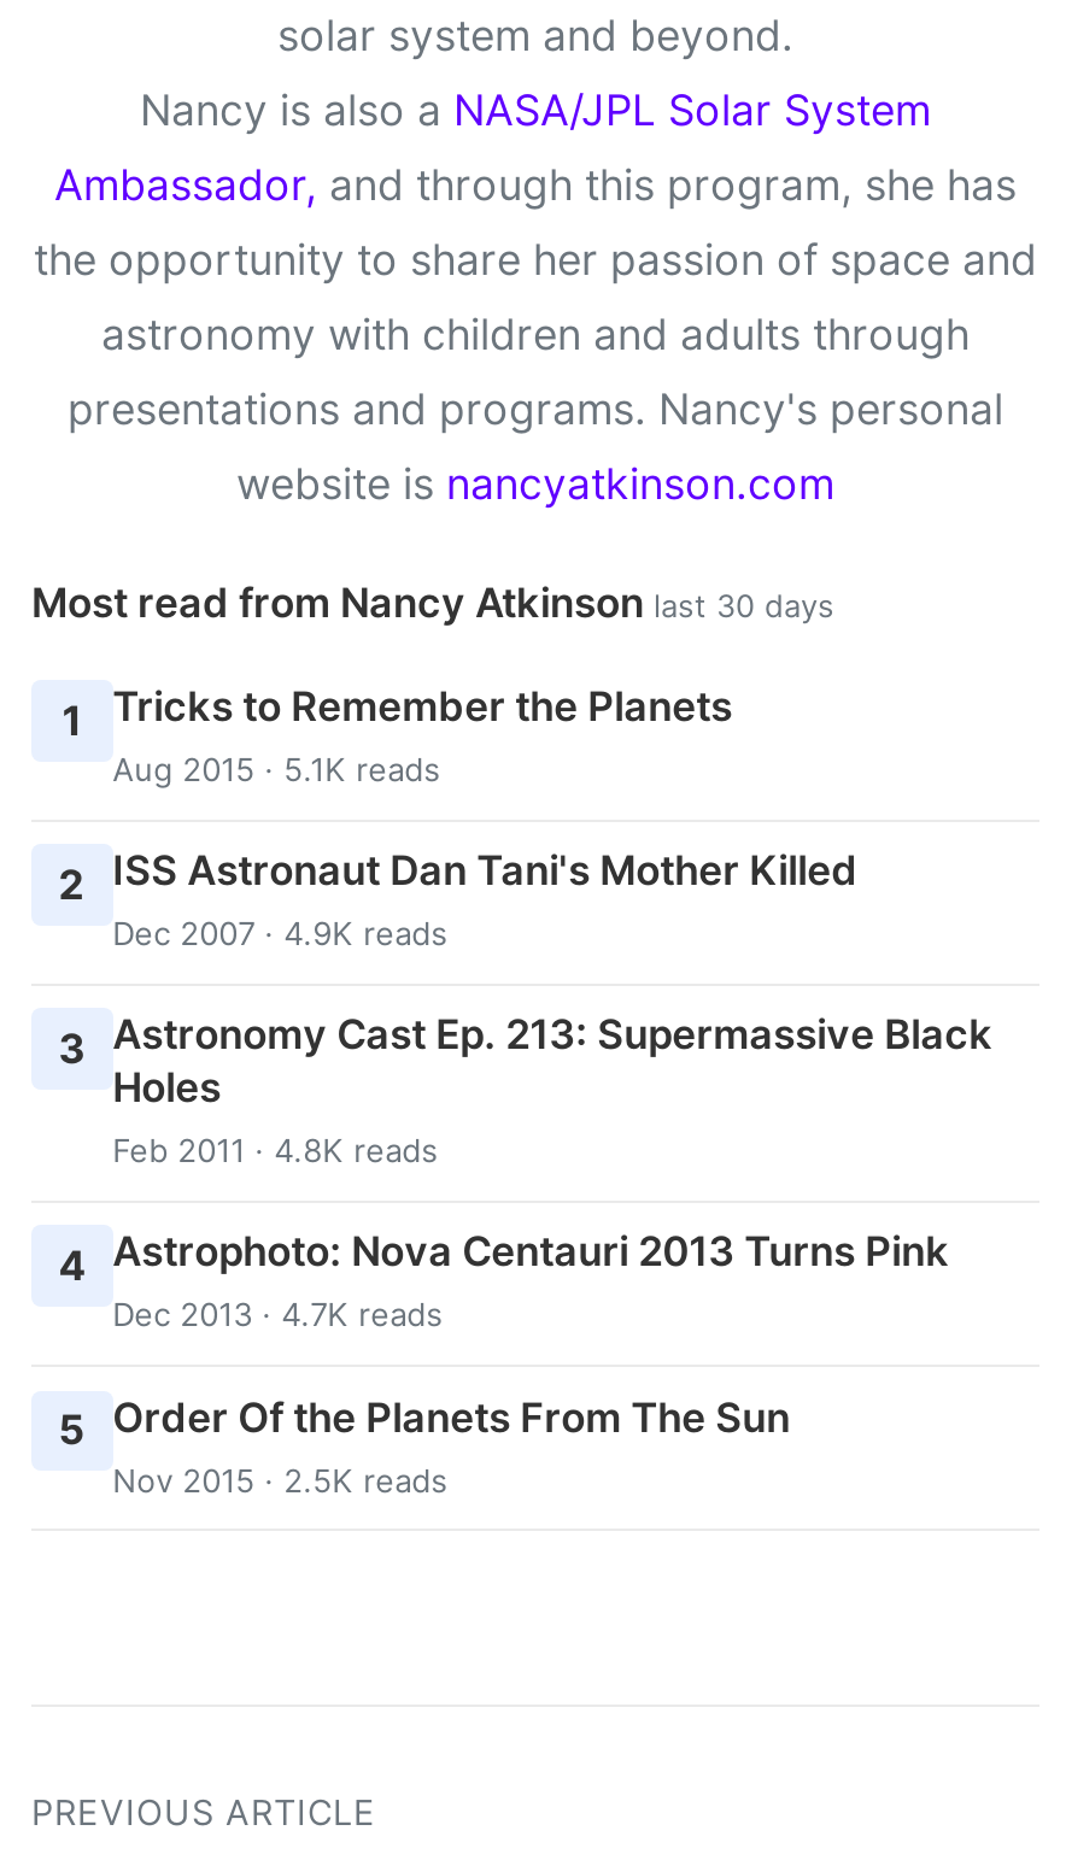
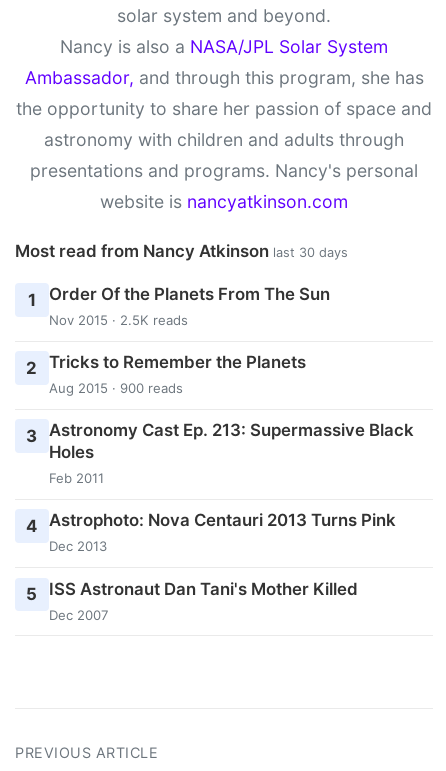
- Tricks to Remember the Planets
- Aug 2015 · 5.1K reads
+ Order Of the Planets From The Sun
+ Nov 2015 · 2.5K reads

- 2 ISS Astronaut Dan Tani's Mother Killed
- Dec 2007 · 4.9K reads
+ 2 Tricks to Remember the Planets
+ Aug 2015 · 900 reads

- Feb 2011 · 4.8K reads
+ Feb 2011

- Dec 2013 · 4.7K reads
+ Dec 2013

- 5 Order Of the Planets From The Sun
- Nov 2015 · 2.5K reads
+ 5 ISS Astronaut Dan Tani's Mother Killed
+ Dec 2007
